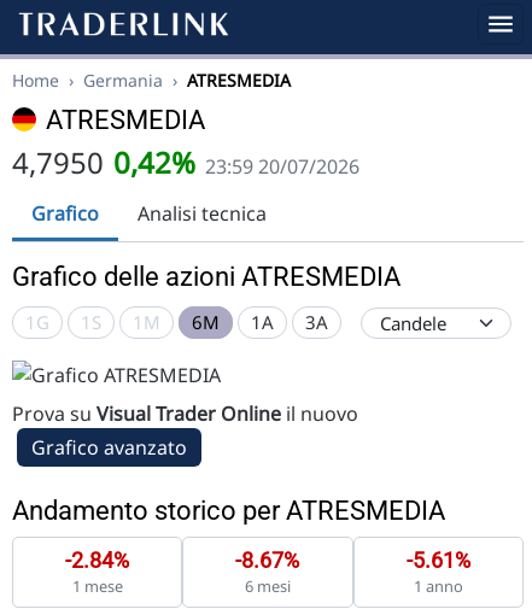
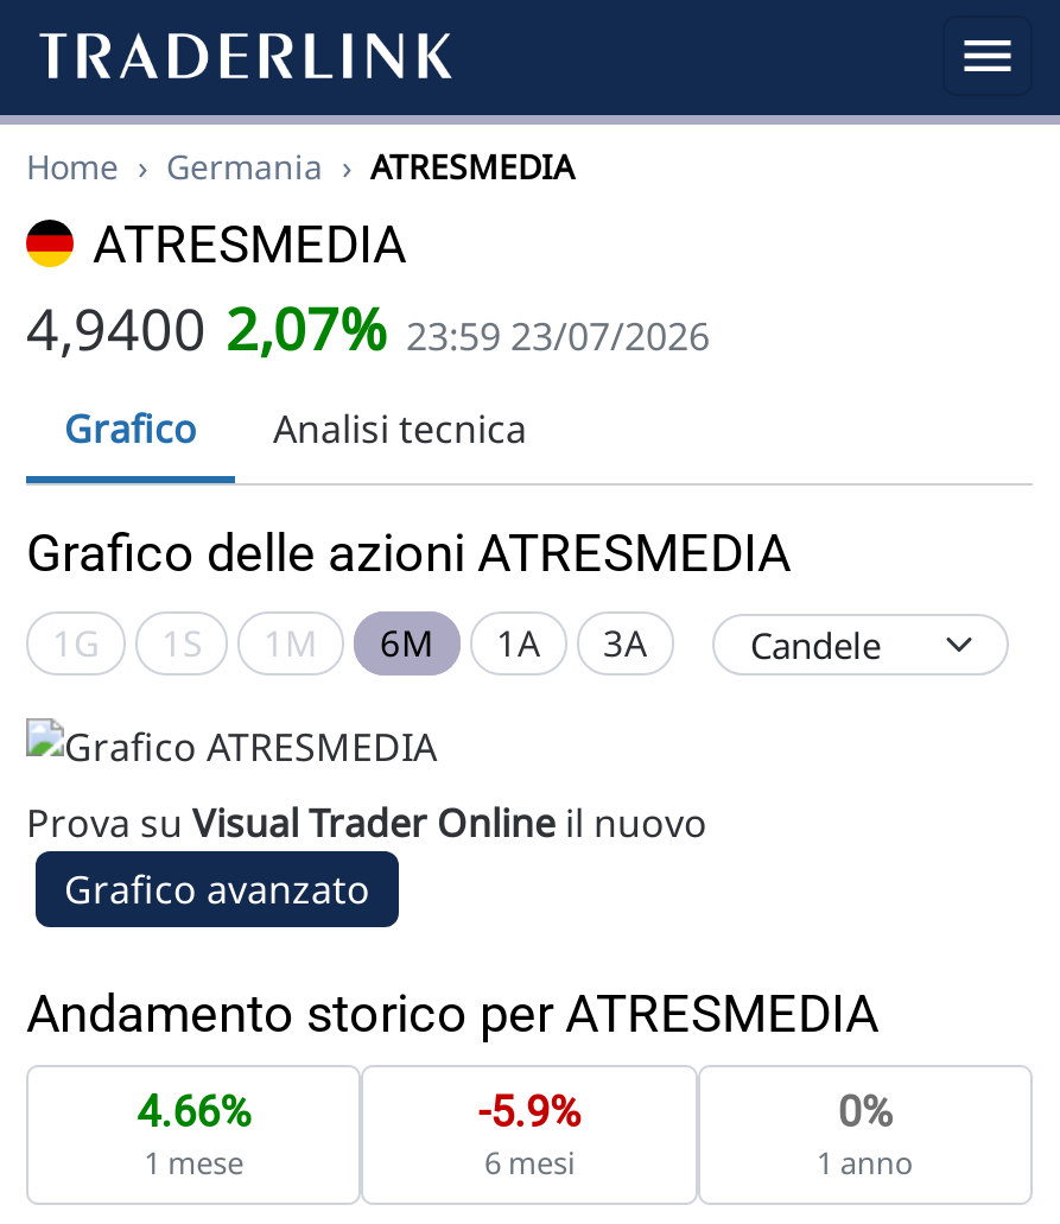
- 4,7950 0,42% 23:59 20/07/2026
+ 4,9400 2,07% 23:59 23/07/2026

- -2.84%
+ 4.66%

- -8.67%
+ -5.9%

- -5.61%
+ 0%
